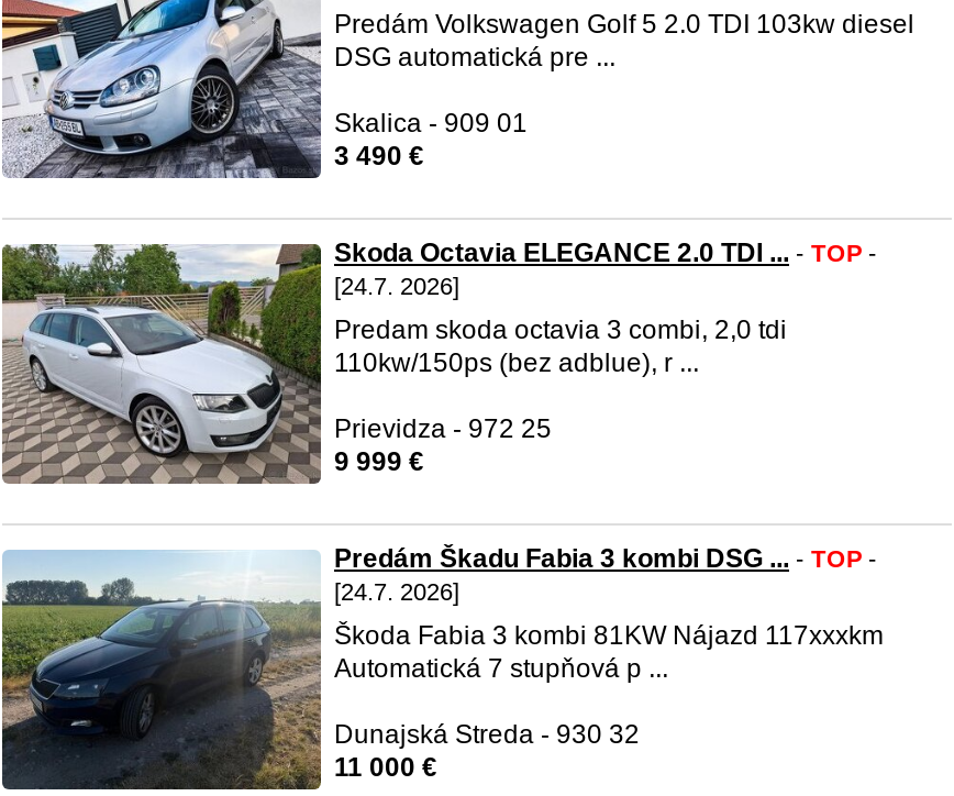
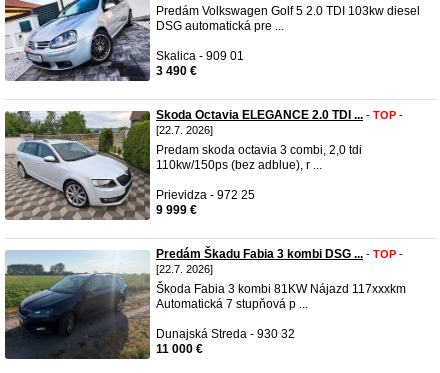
- [24.7. 2026]
+ [22.7. 2026]

- [24.7. 2026]
+ [22.7. 2026]
